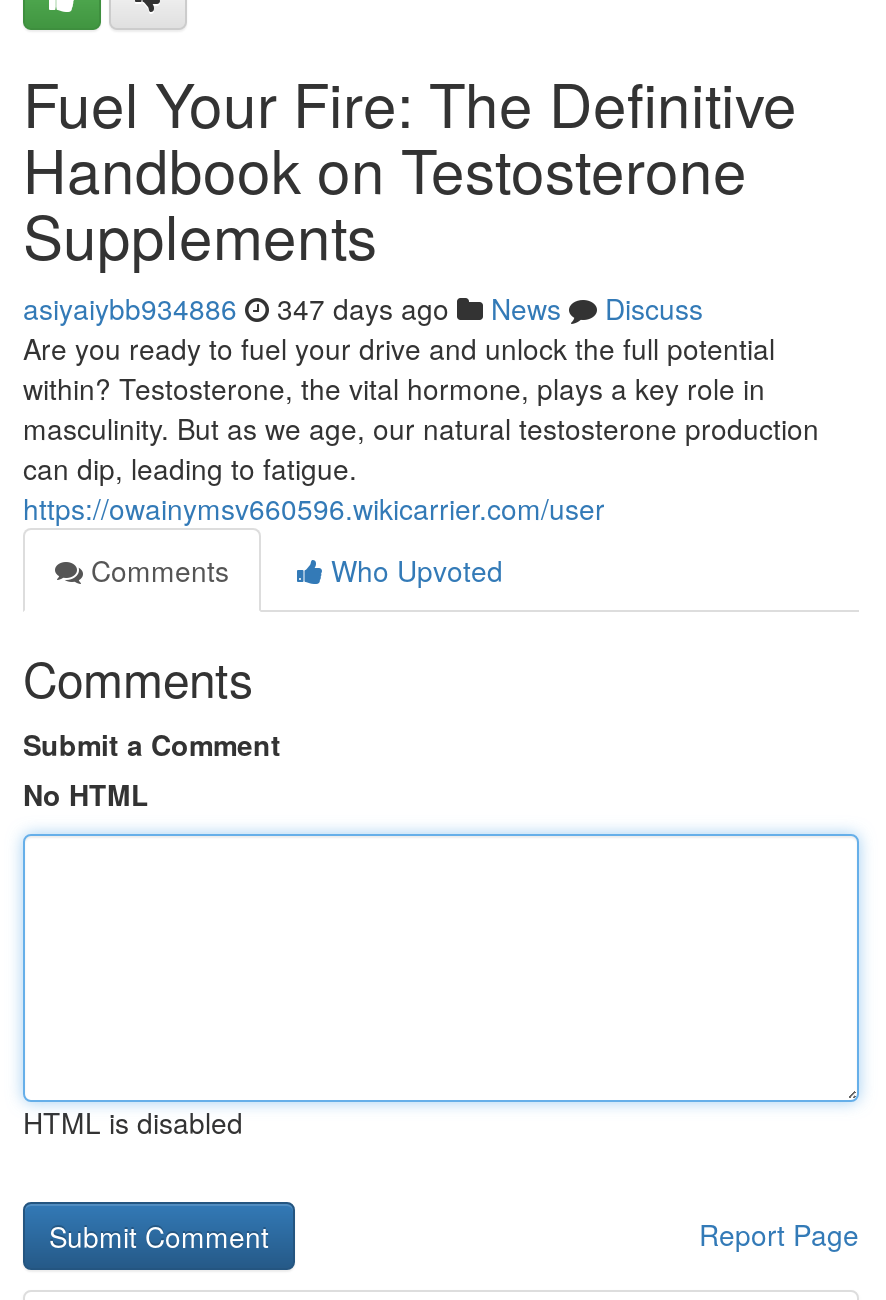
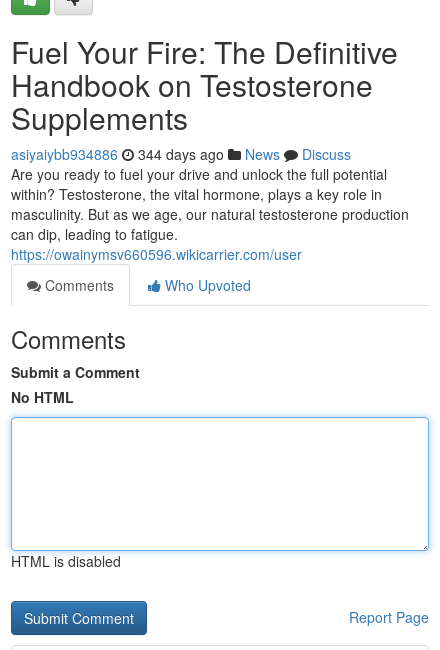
- asiyaiybb934886 347 days ago News Discuss
+ asiyaiybb934886 344 days ago News Discuss
